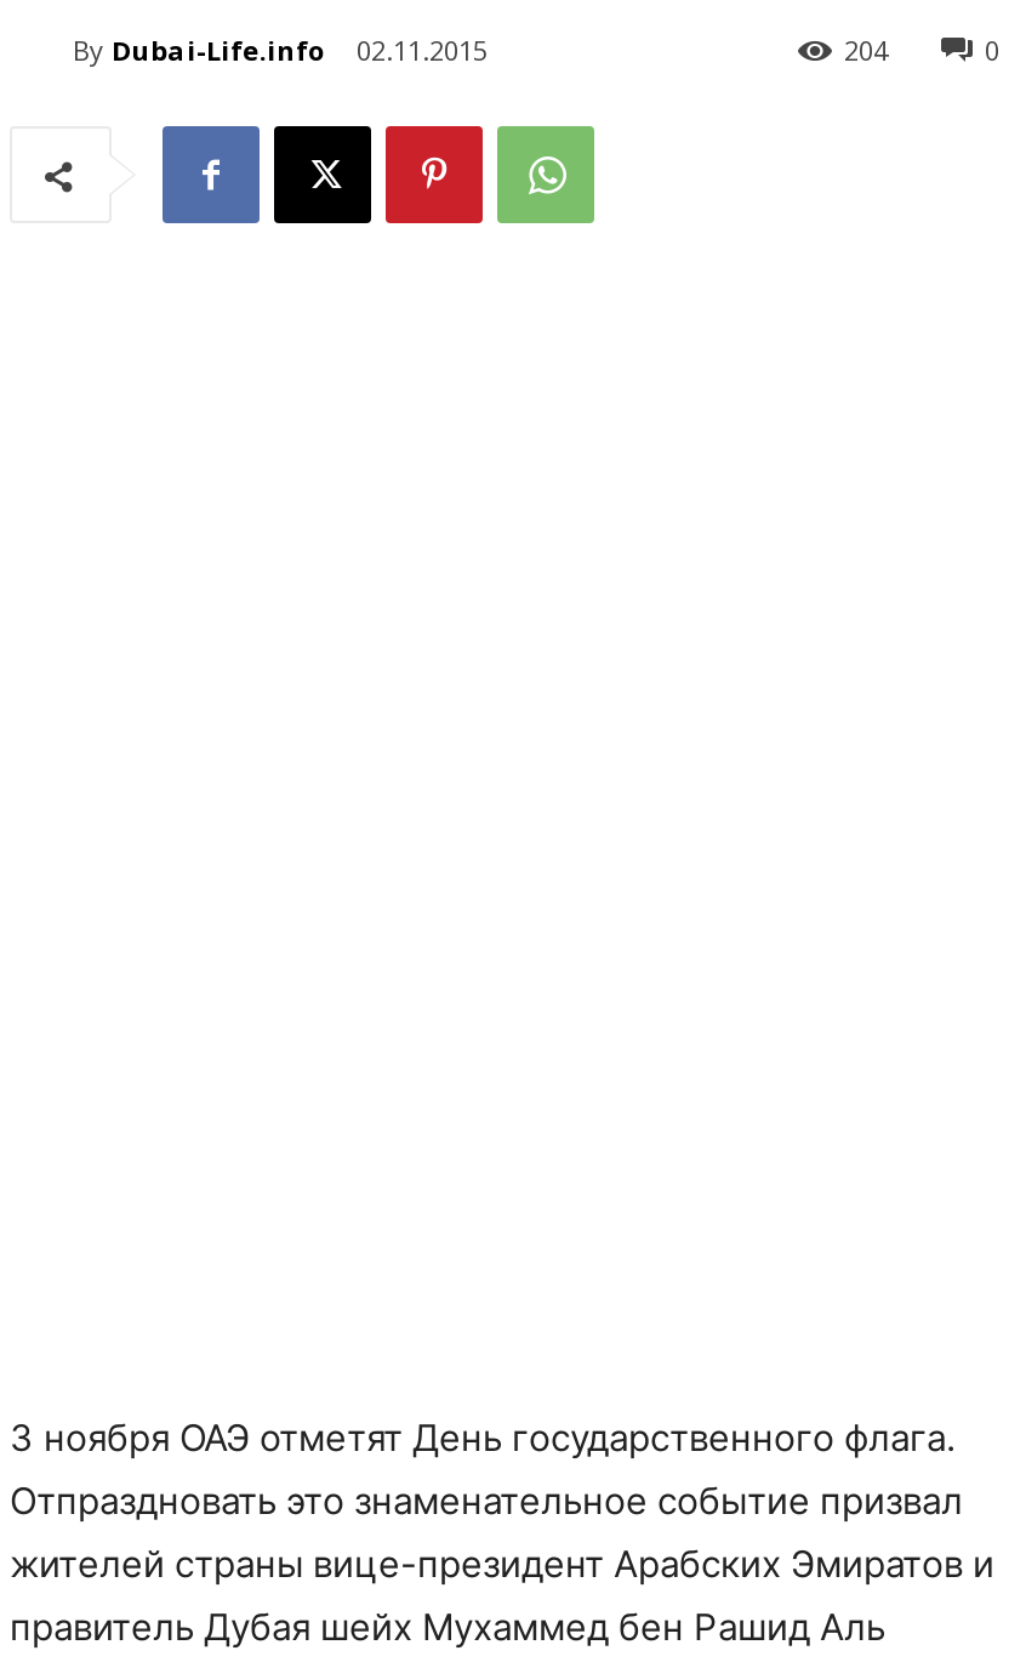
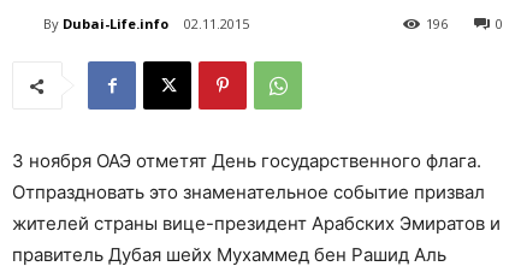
- 204
+ 196
